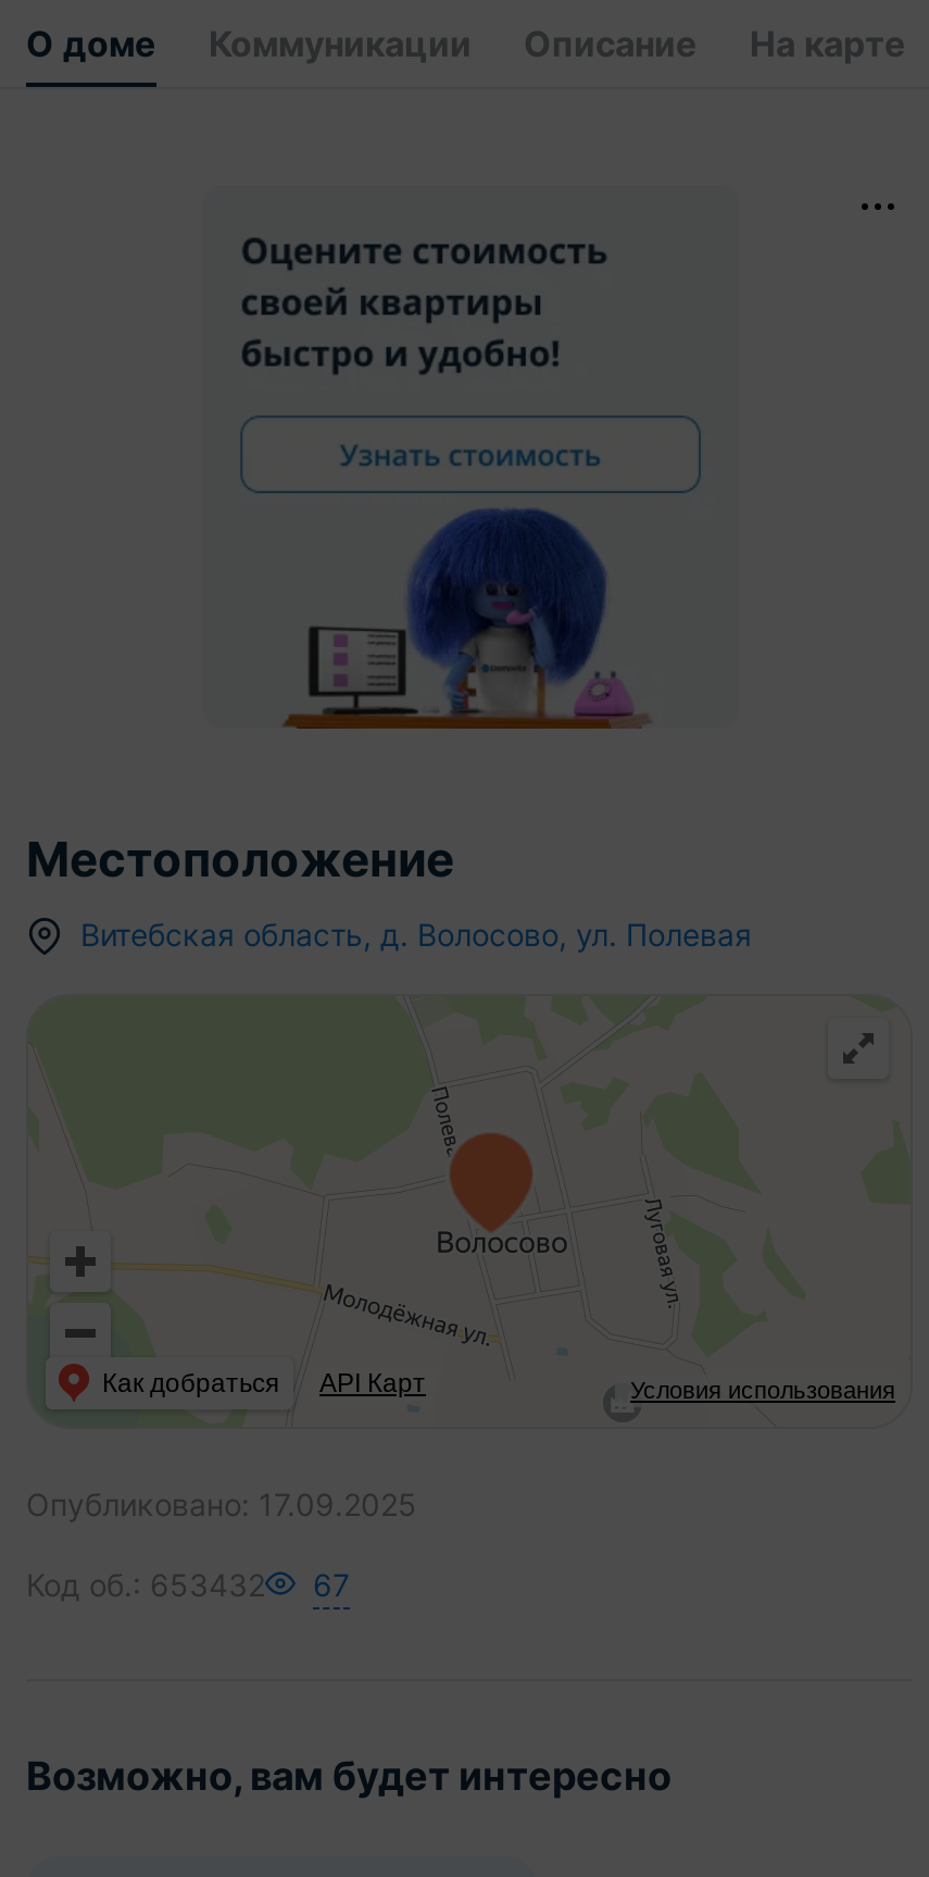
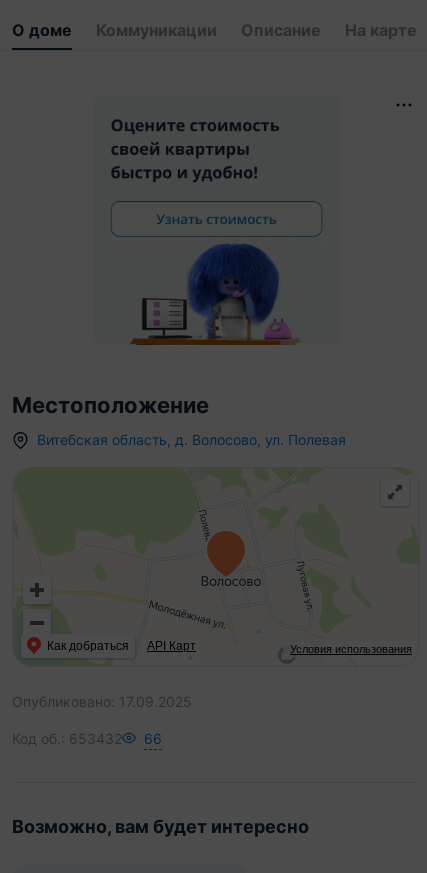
- 67
+ 66
